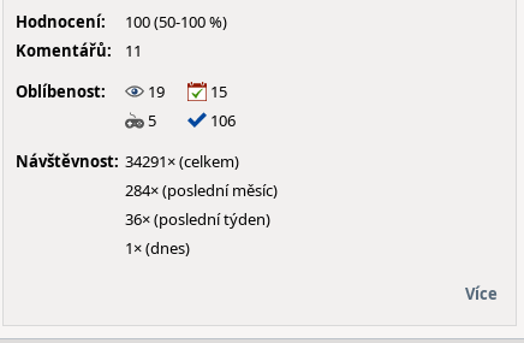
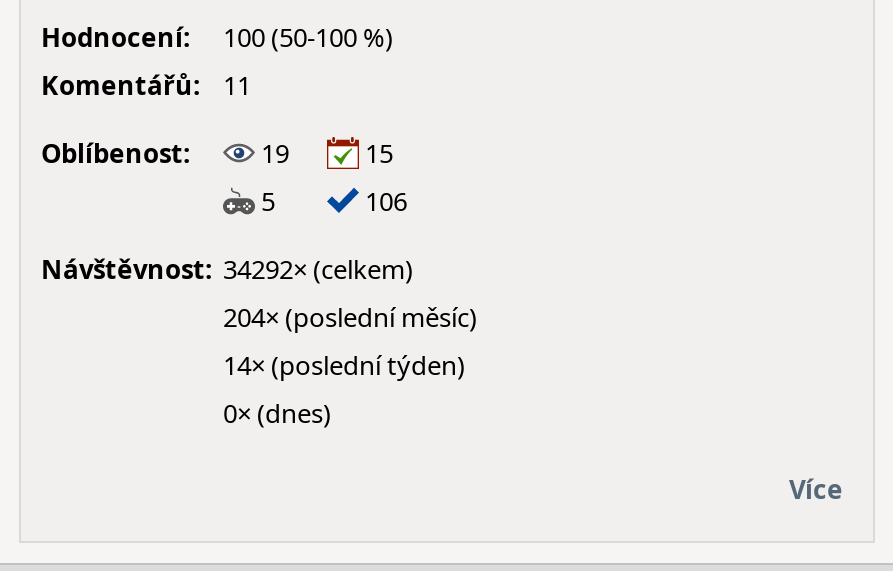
- Návštěvnost: 34291× (celkem)
+ Návštěvnost: 34292× (celkem)

- 284× (poslední měsíc)
+ 204× (poslední měsíc)

- 36× (poslední týden)
+ 14× (poslední týden)

- 1× (dnes)
+ 0× (dnes)
